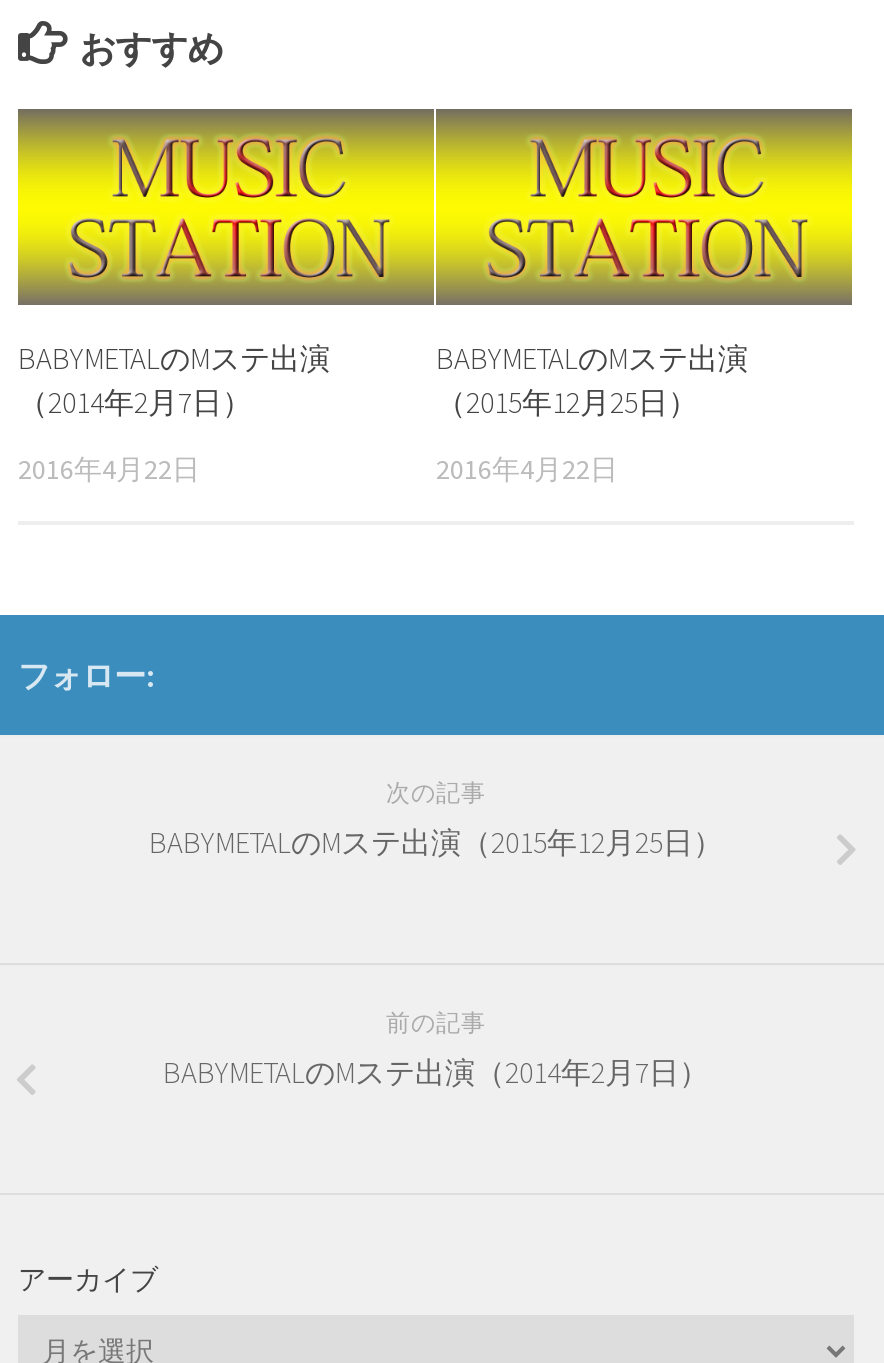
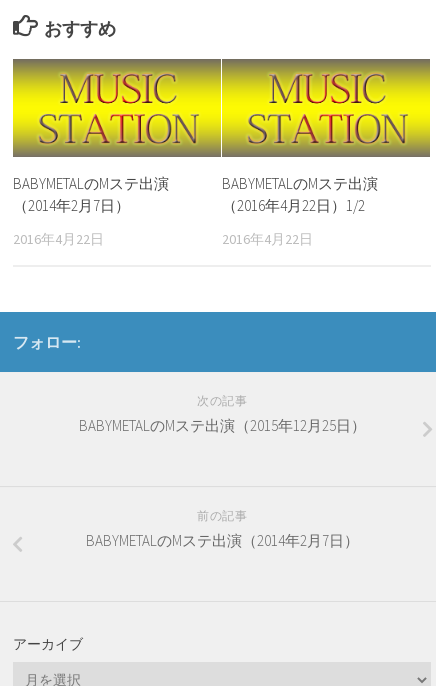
- （2015年12月25日）
+ （2016年4月22日）1/2
